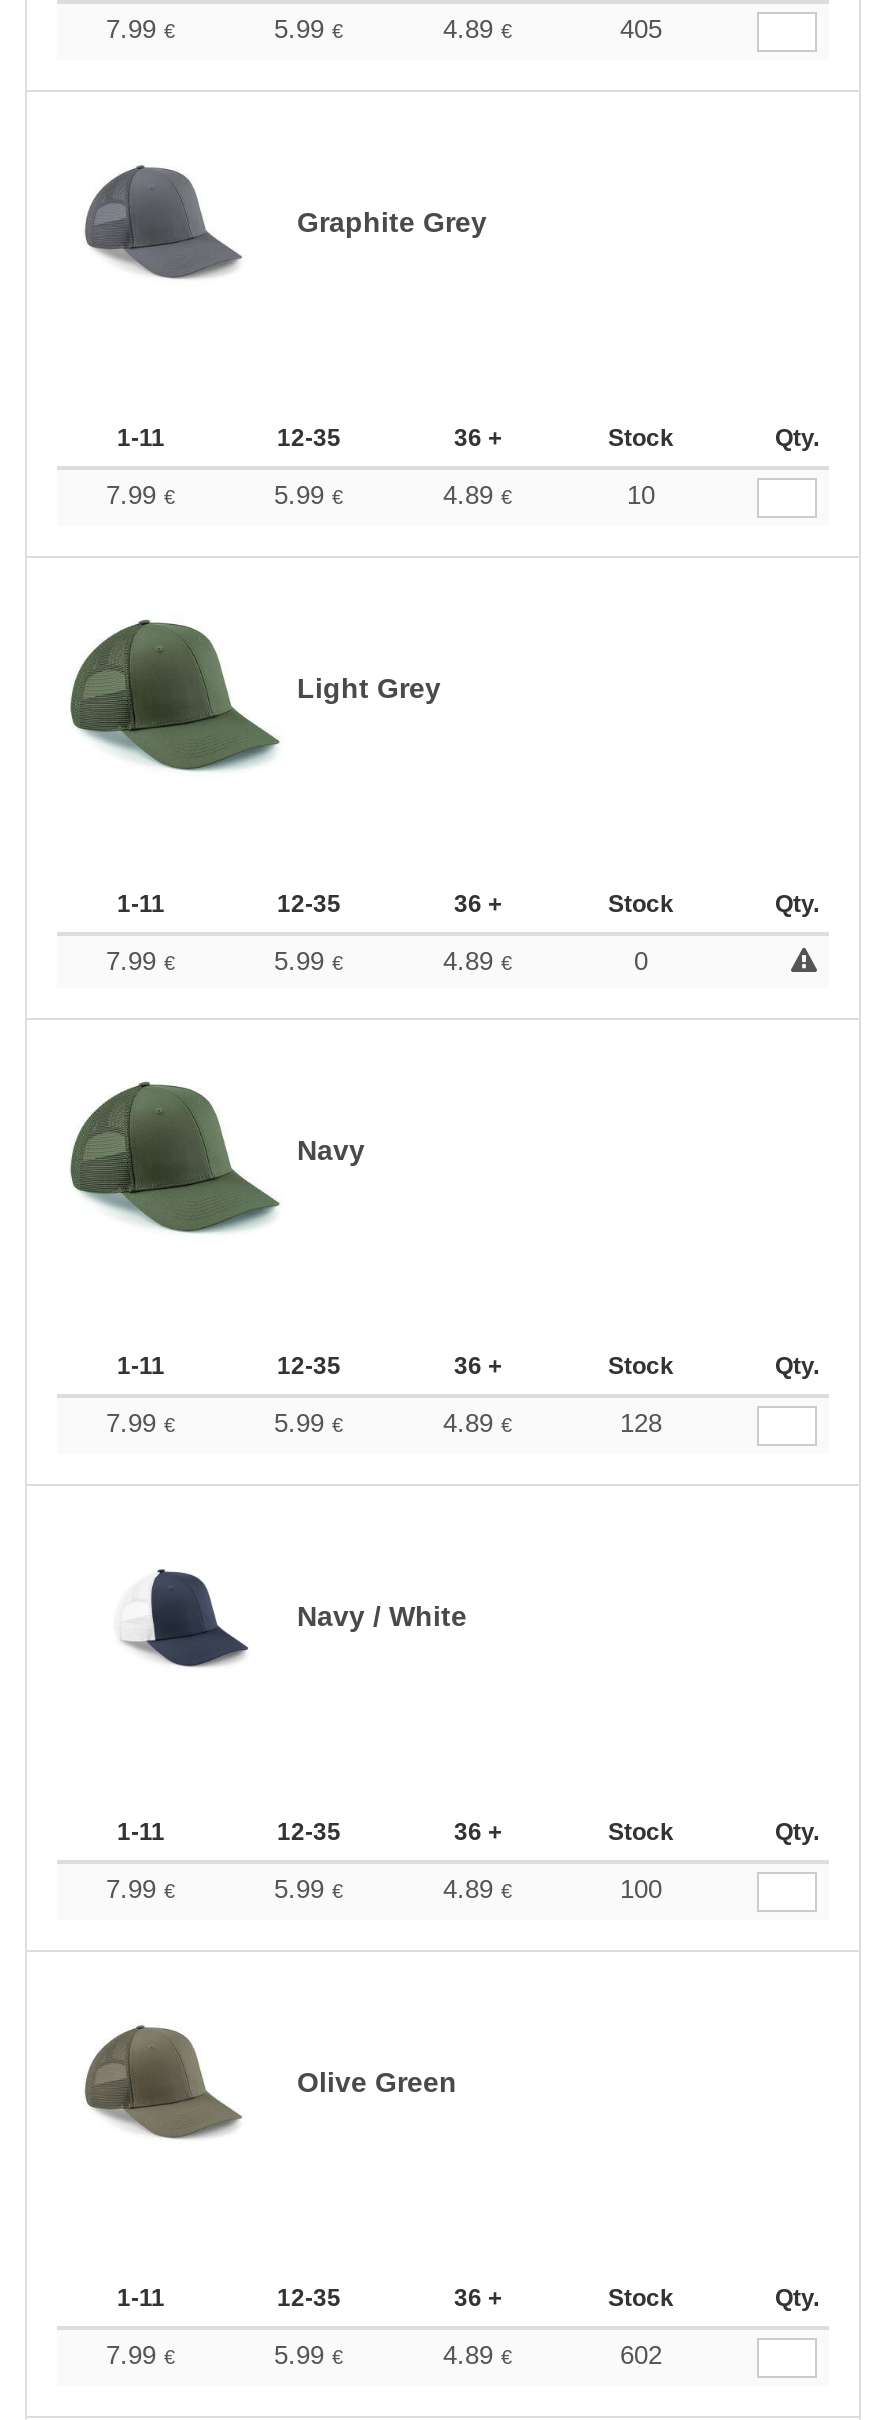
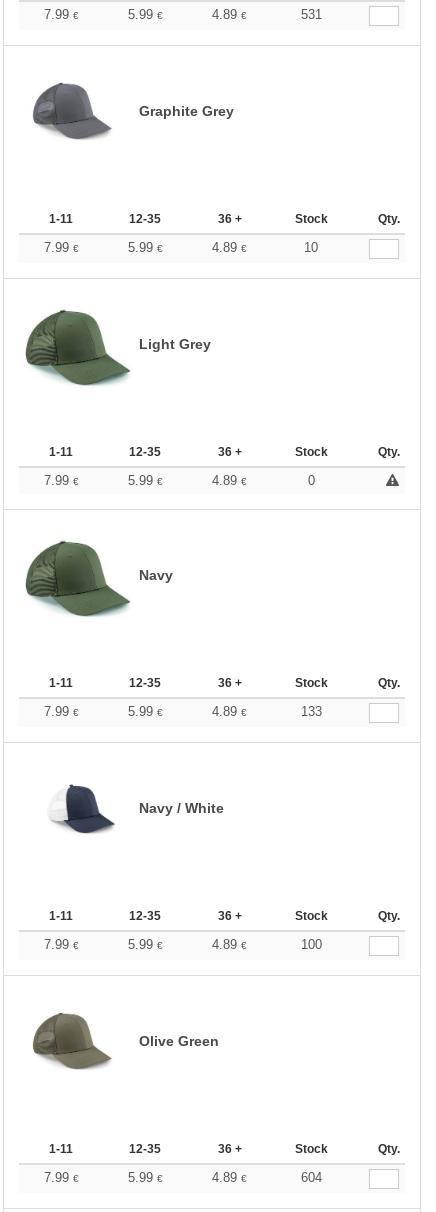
- 405
+ 531

- 128
+ 133

- 602
+ 604
